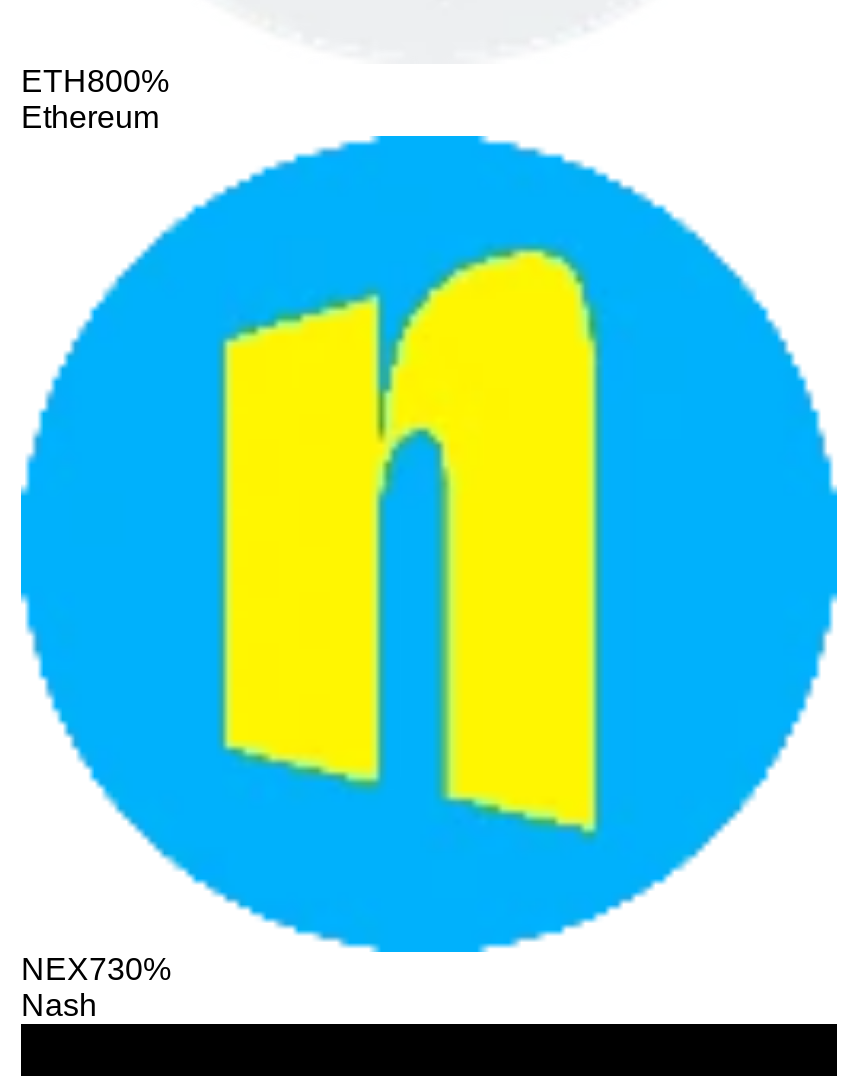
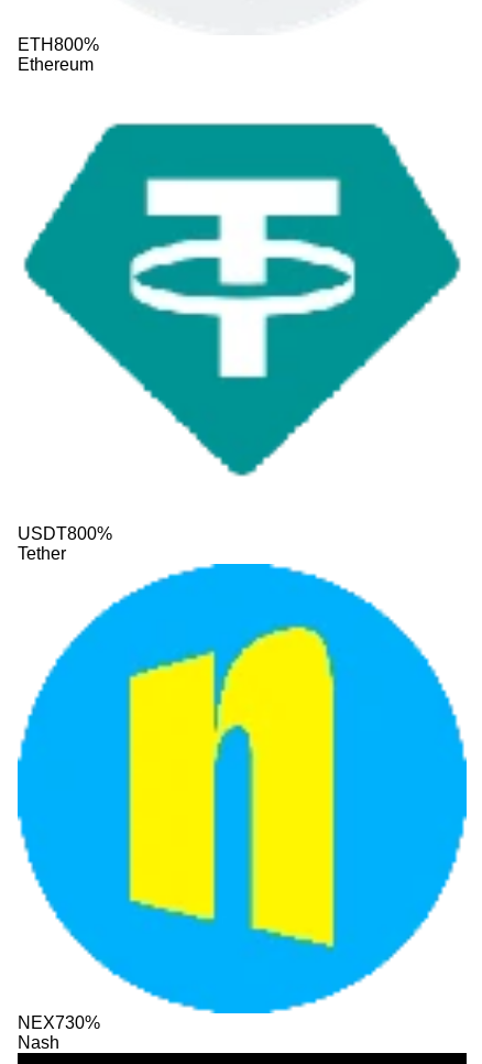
+ USDT800%
+ Tether

+ [image]
